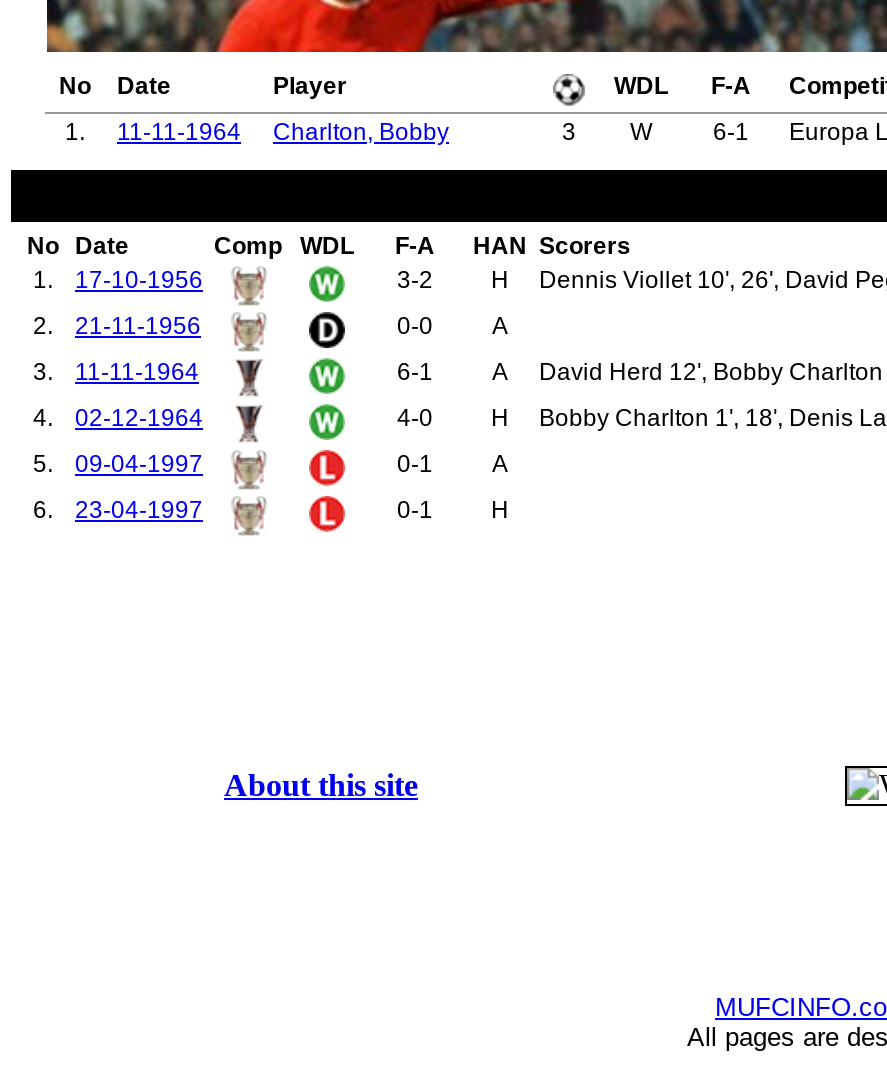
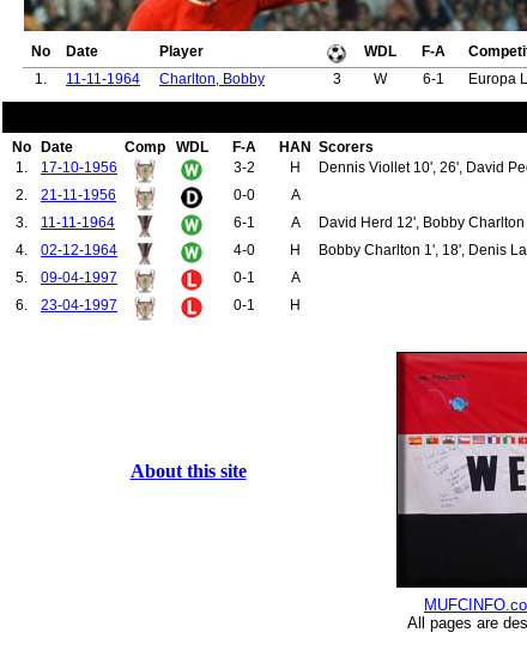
+ [image]
